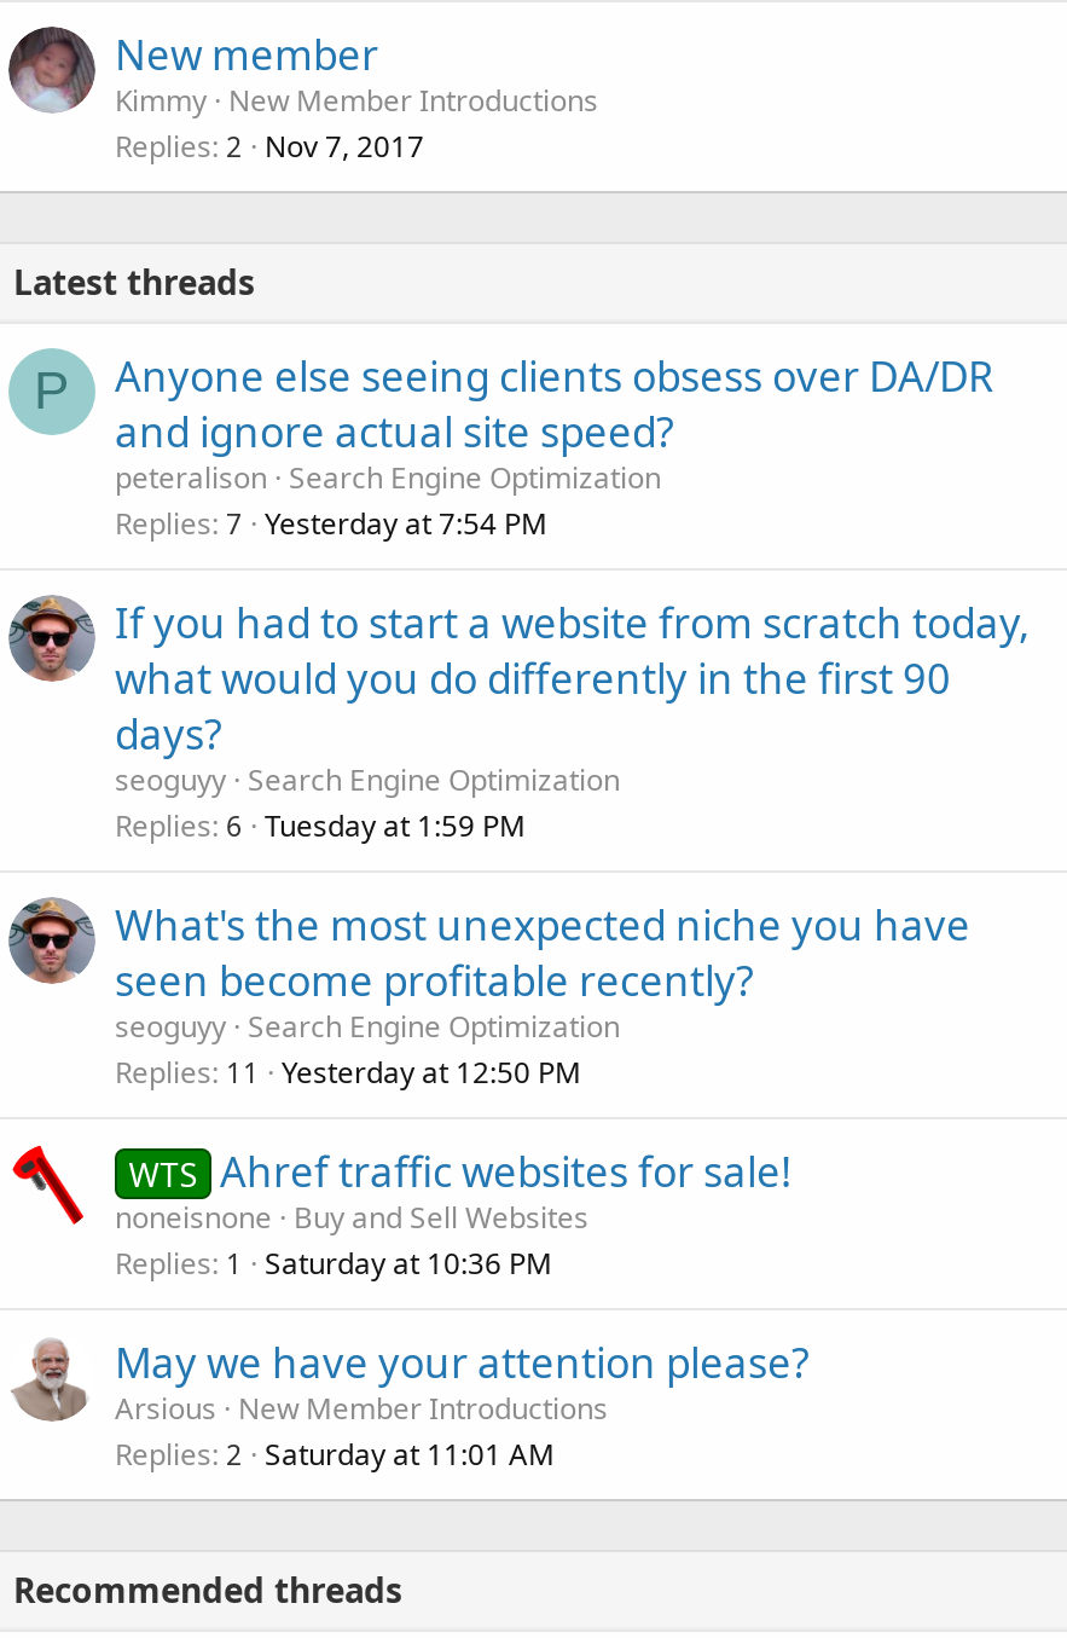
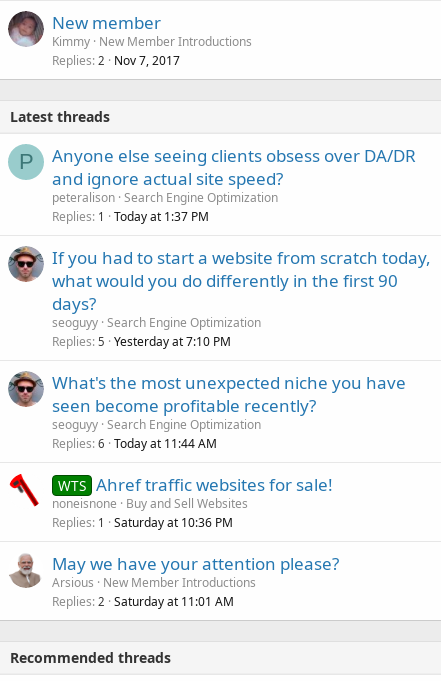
- Replies 7 Yesterday at 7:54 PM
+ Replies 1 Today at 1:37 PM

- Replies 6 Tuesday at 1:59 PM
+ Replies 5 Yesterday at 7:10 PM

- Replies 11 Yesterday at 12:50 PM
+ Replies 6 Today at 11:44 AM
